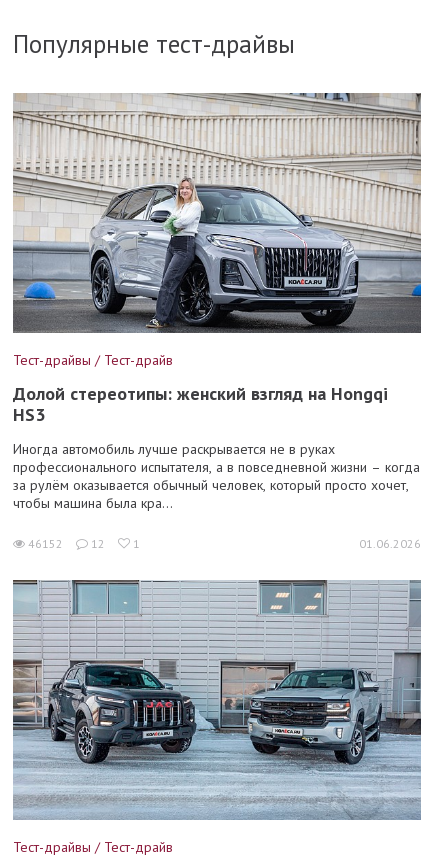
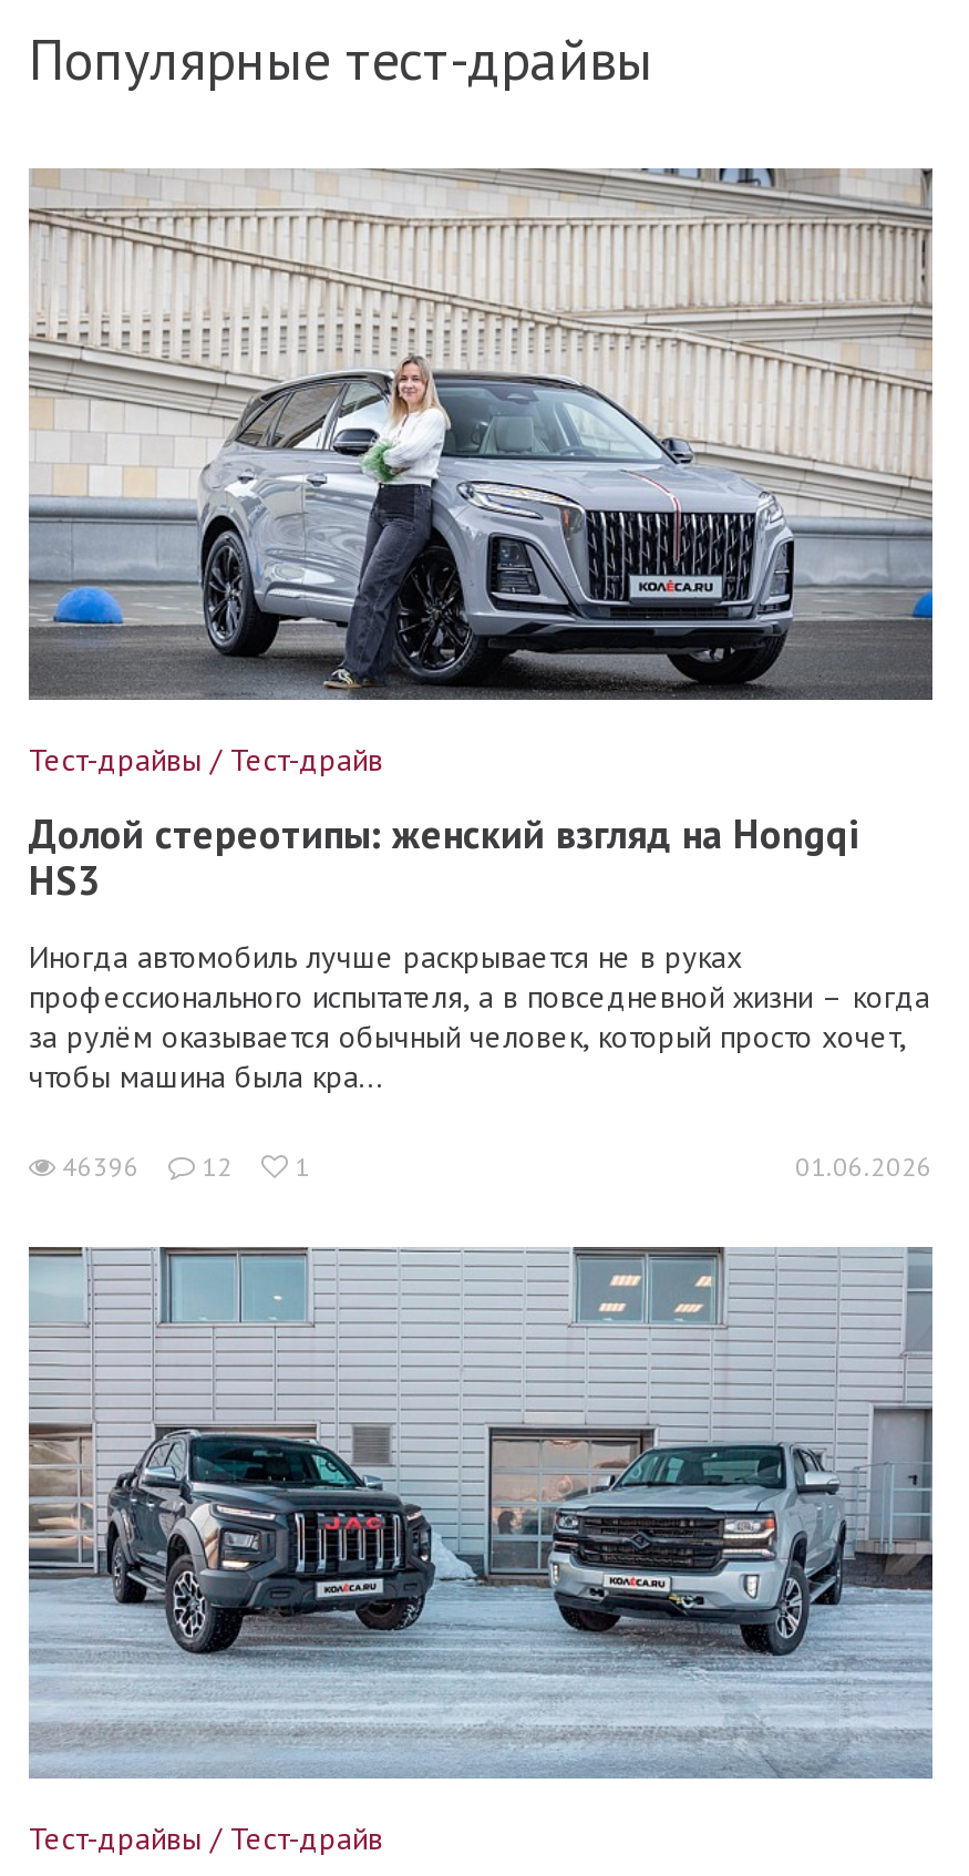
- 46152 12 1
+ 46396 12 1
